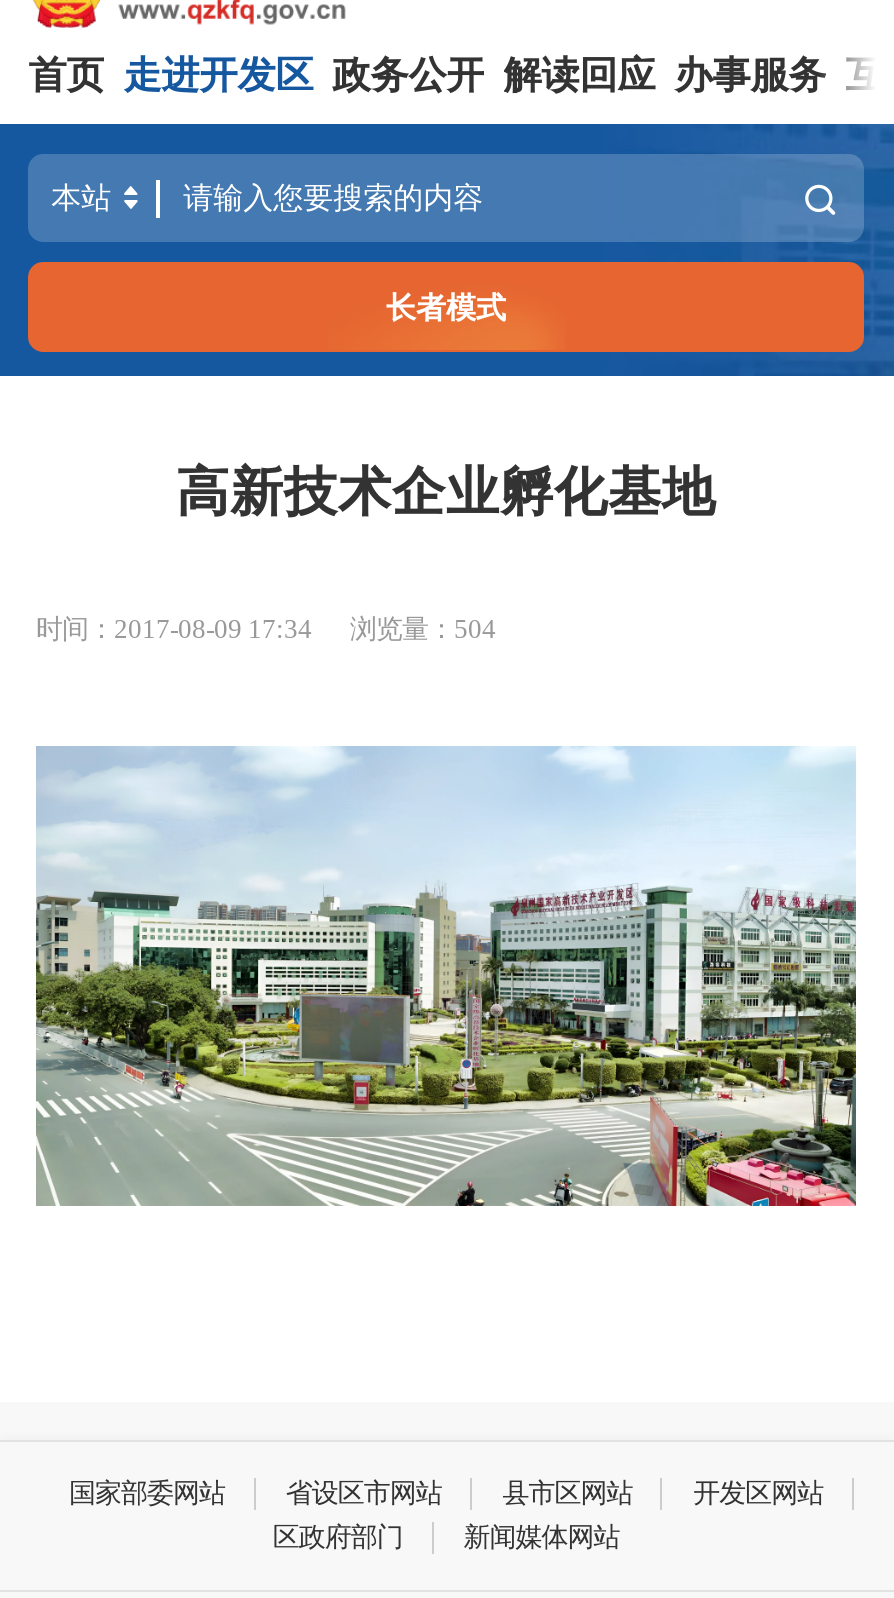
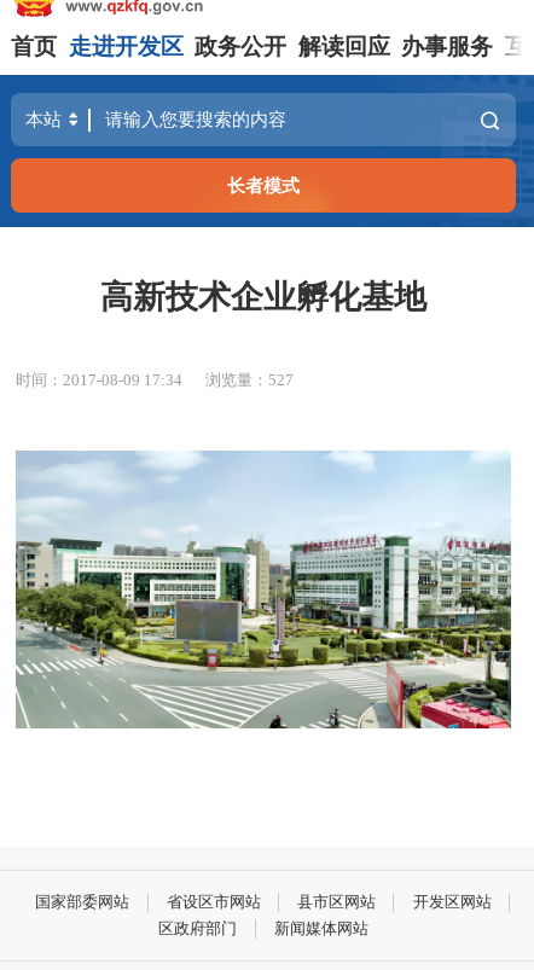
- 时间：2017-08-09 17:34 浏览量：504
+ 时间：2017-08-09 17:34 浏览量：527
